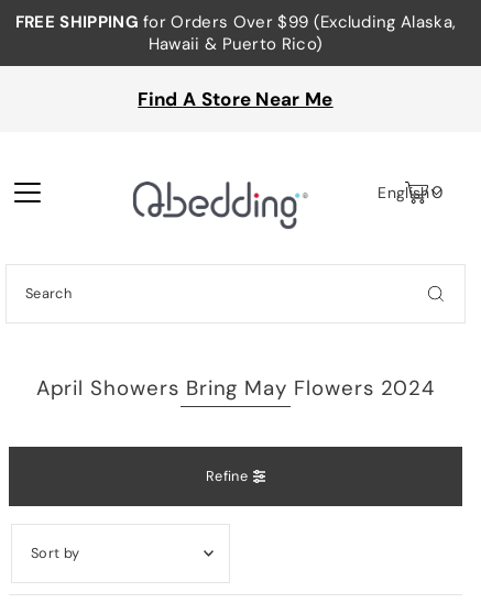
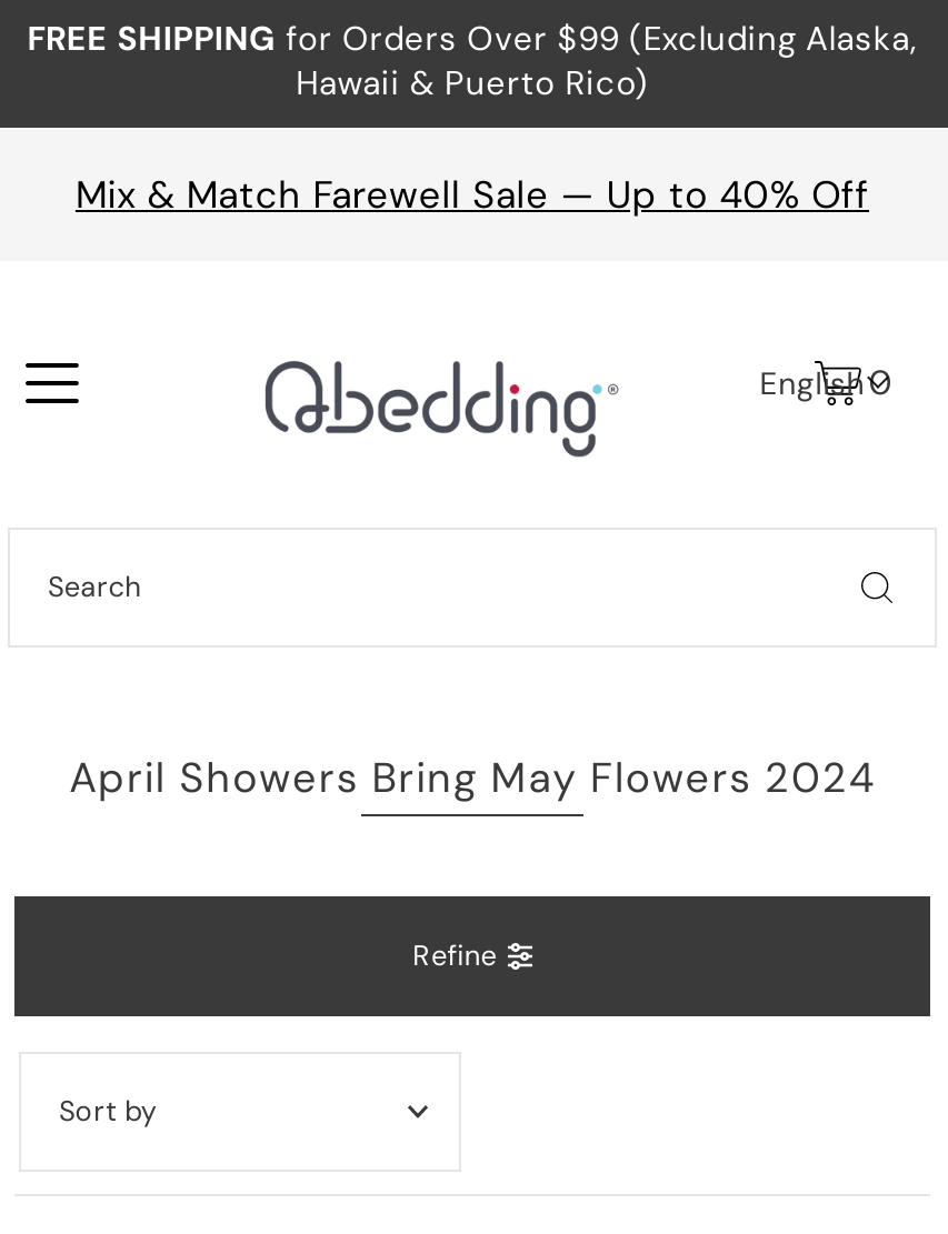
- Find A Store Near Me
+ Mix & Match Farewell Sale — Up to 40% Off
